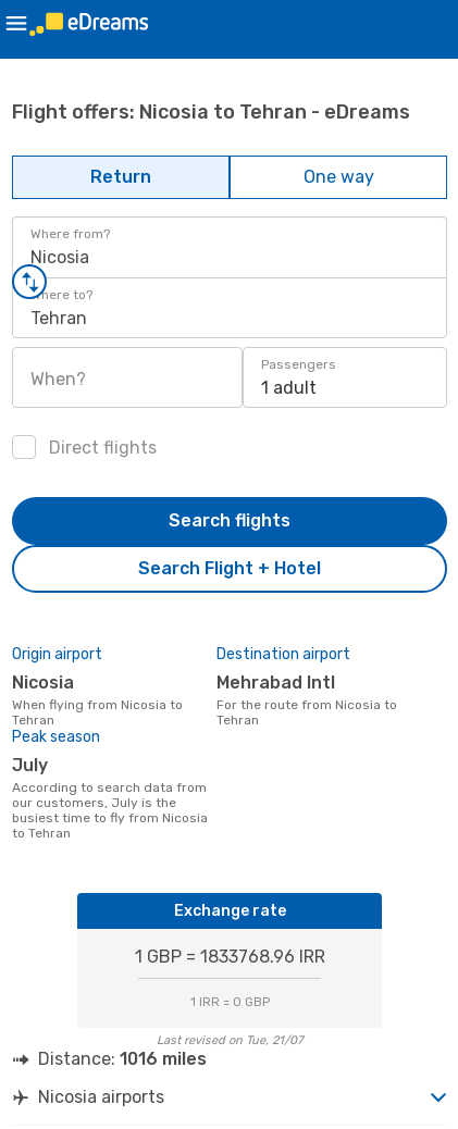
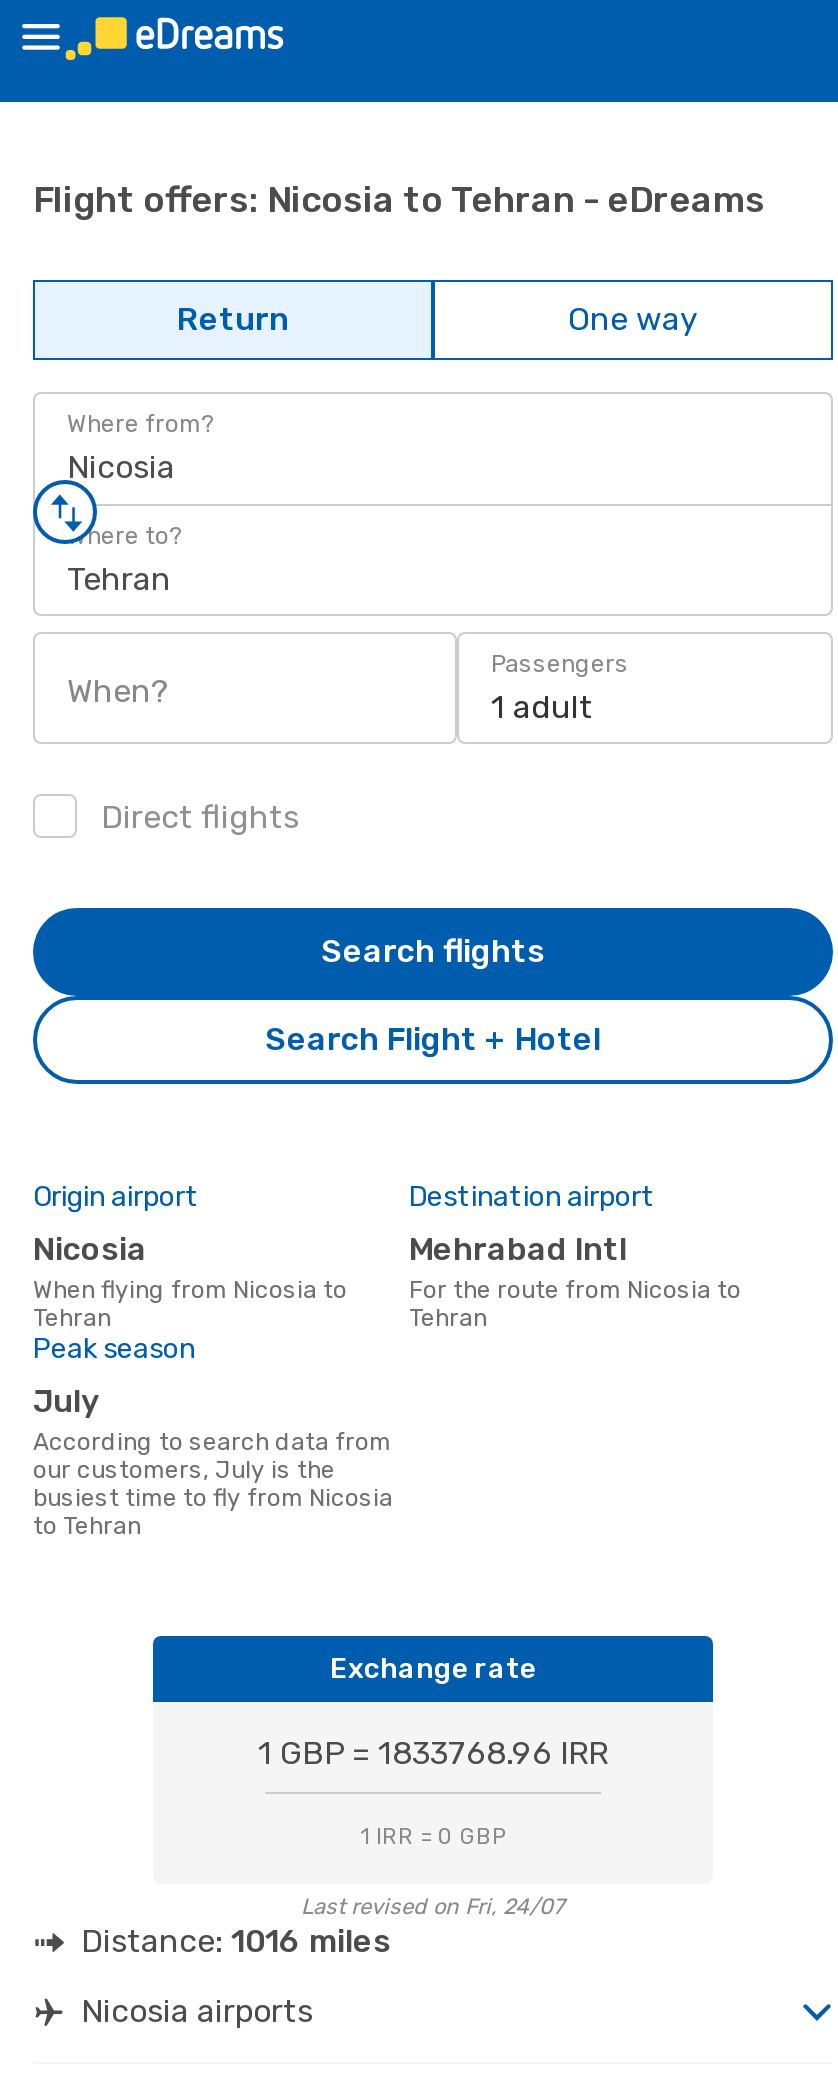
- Last revised on Tue, 21/07
+ Last revised on Fri, 24/07
